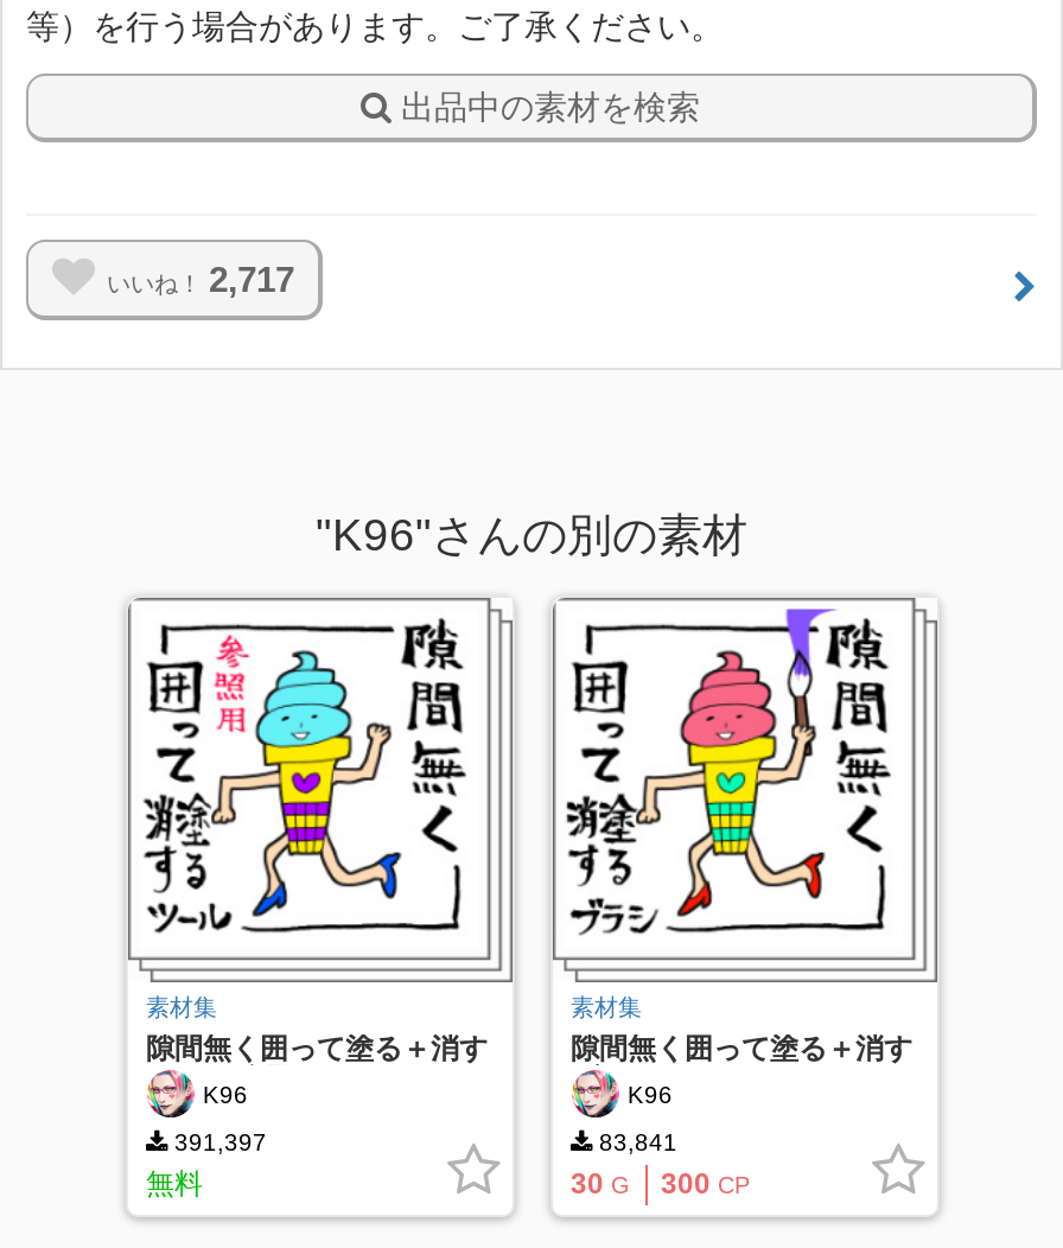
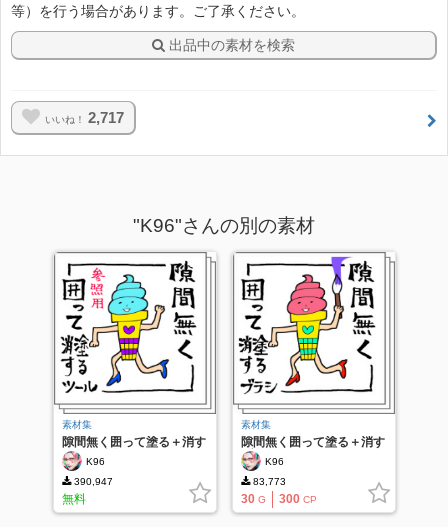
- 391,397
+ 390,947

- 83,841
+ 83,773
